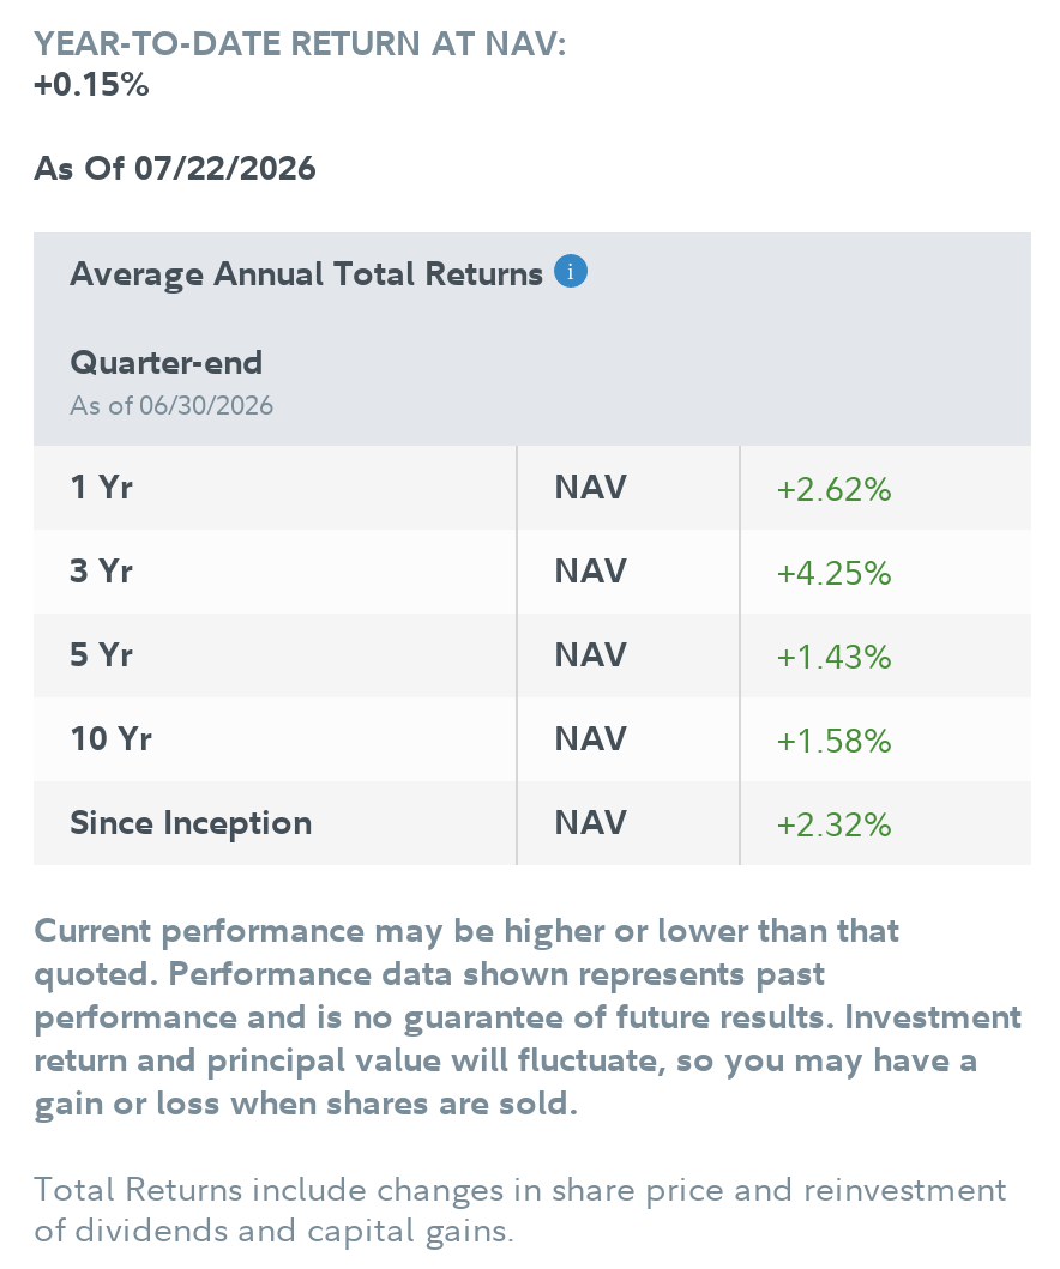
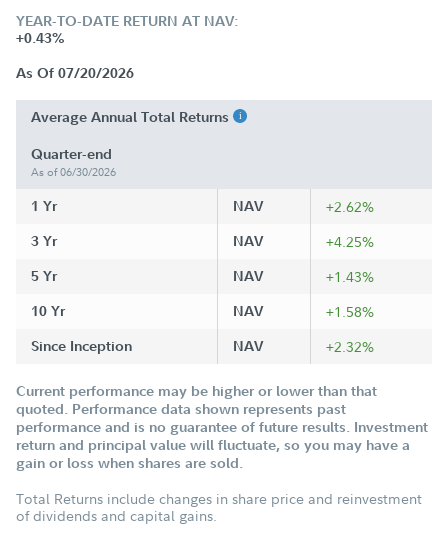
- +0.15%
+ +0.43%

- As Of 07/22/2026
+ As Of 07/20/2026
